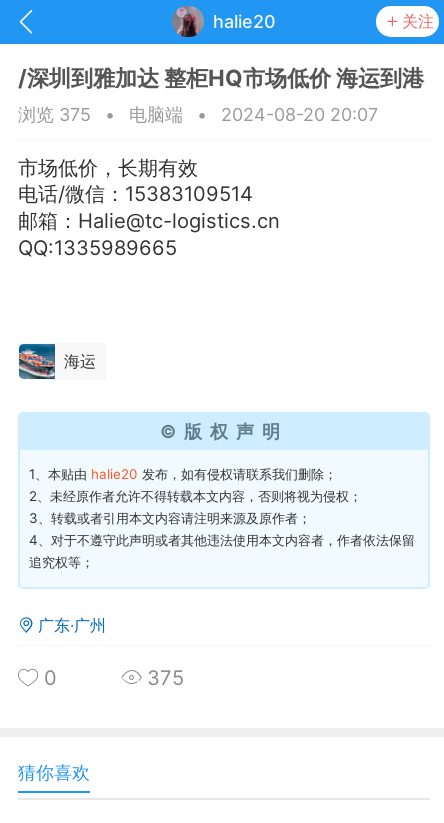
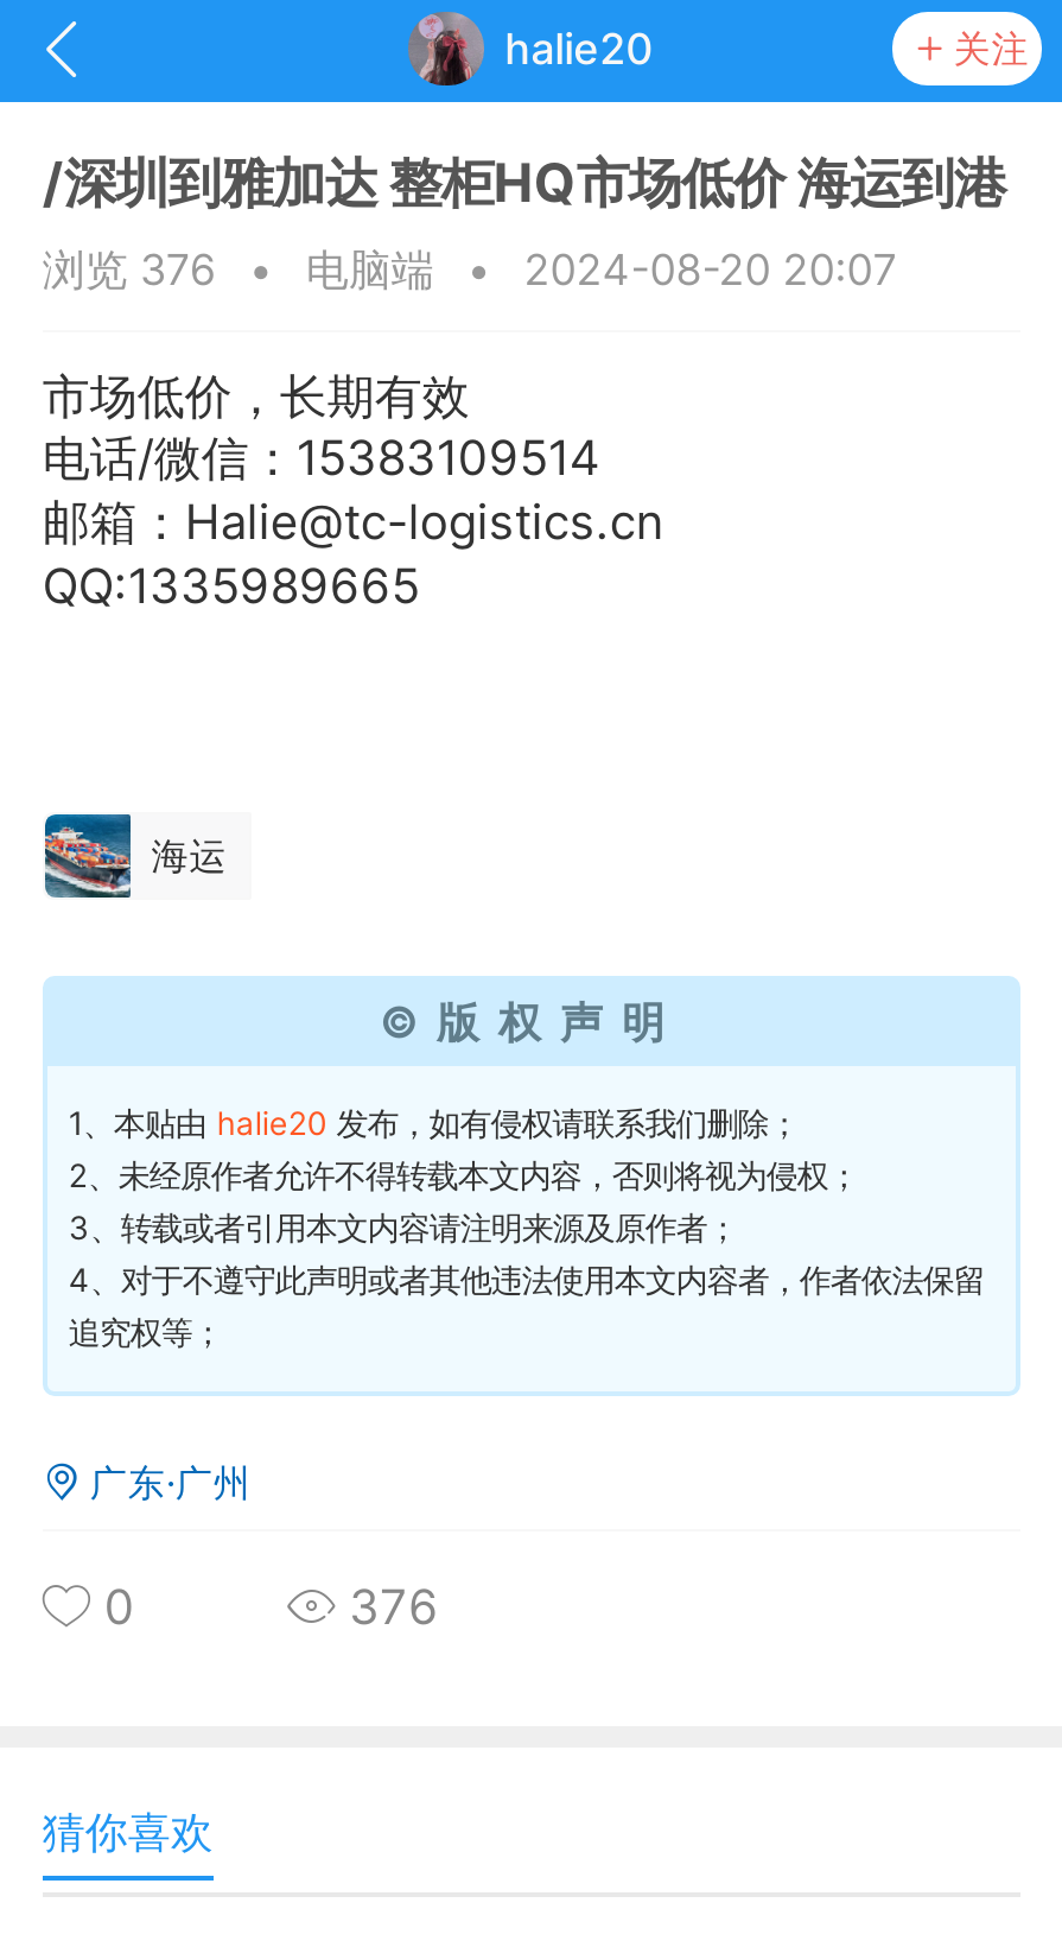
- 浏览 375
+ 浏览 376

- 375
+ 376
